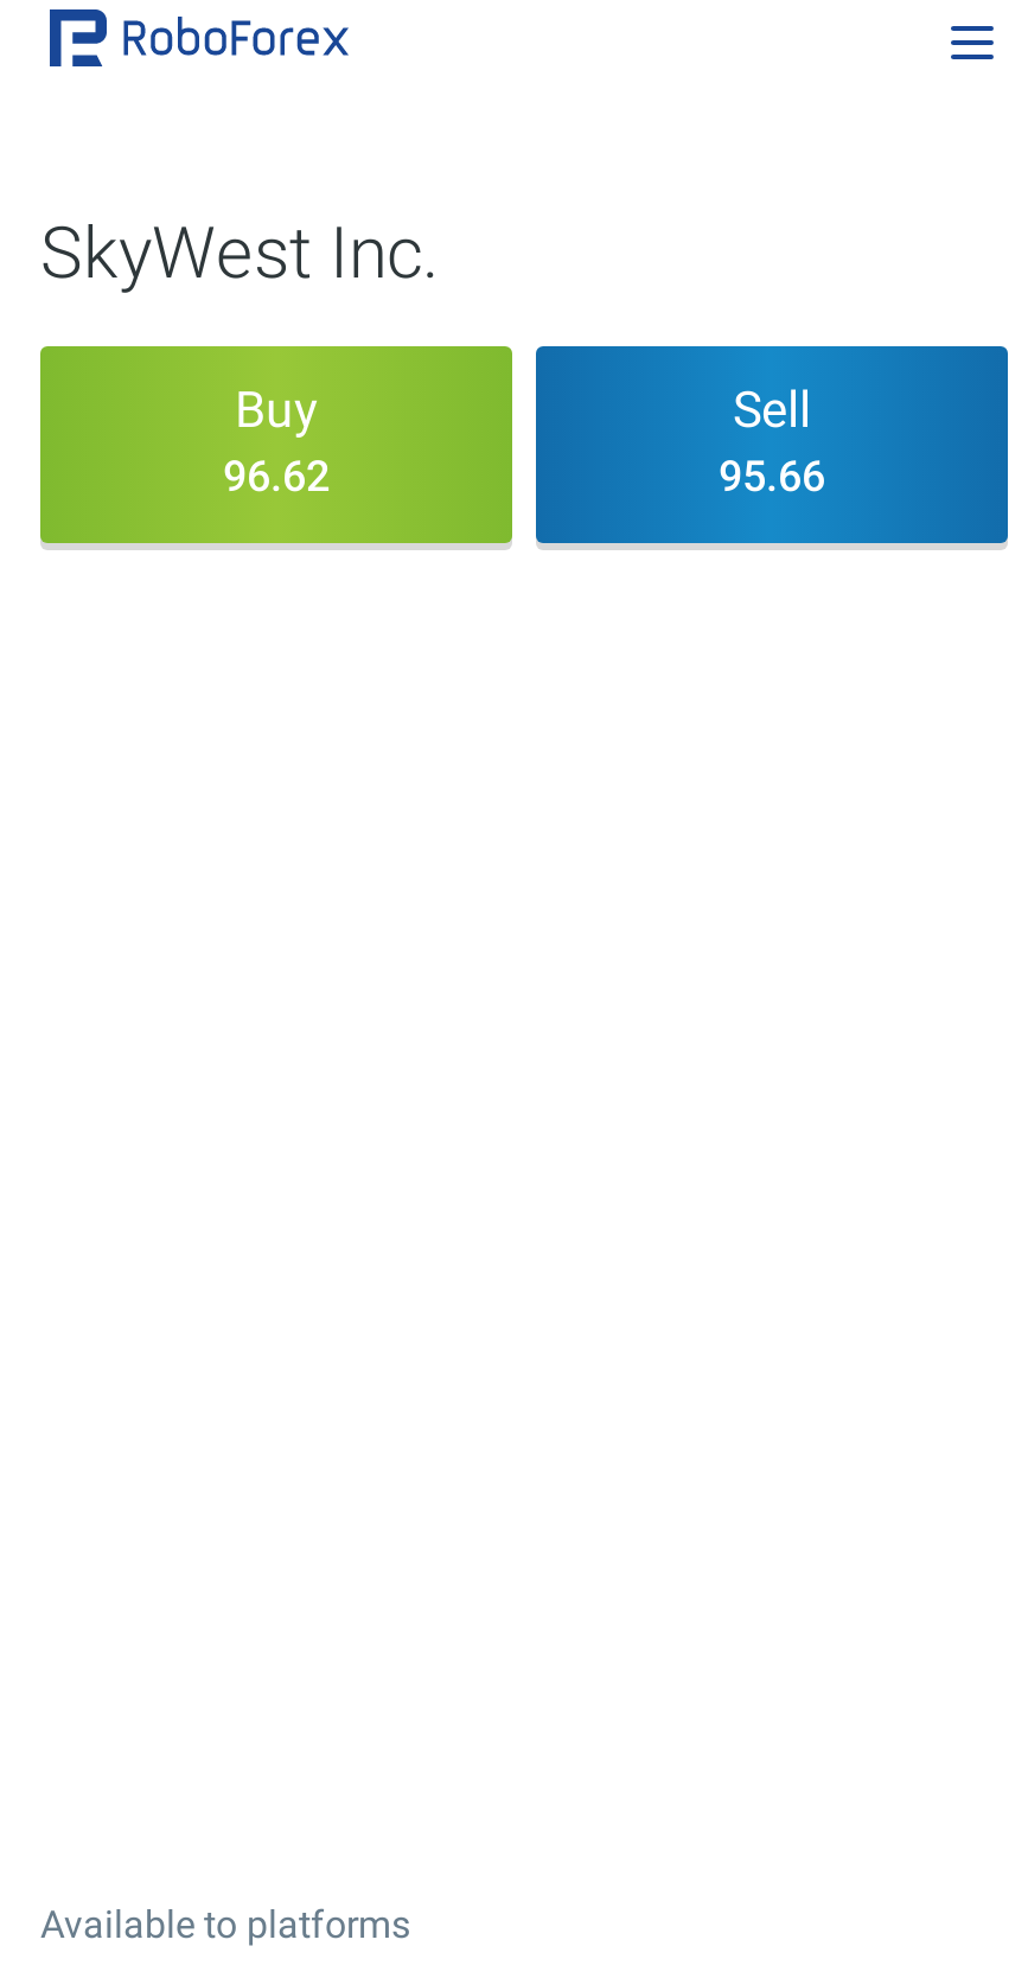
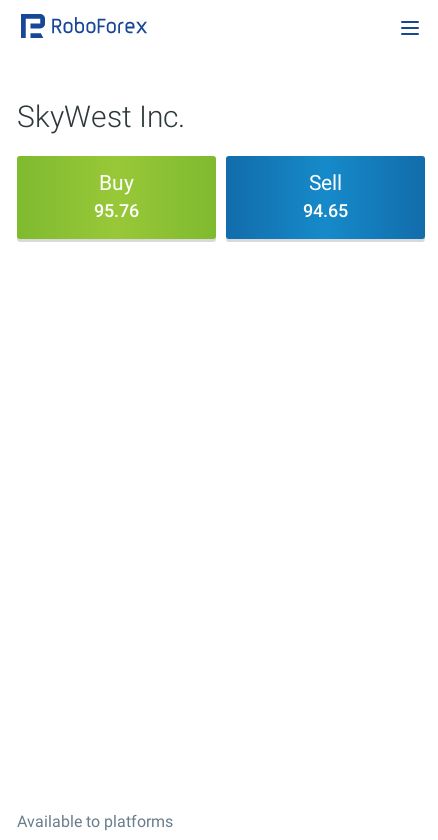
- 96.62
+ 95.76

- 95.66
+ 94.65
